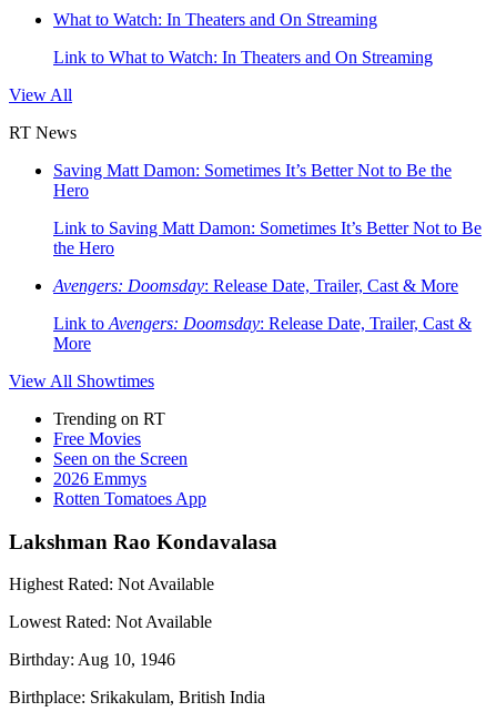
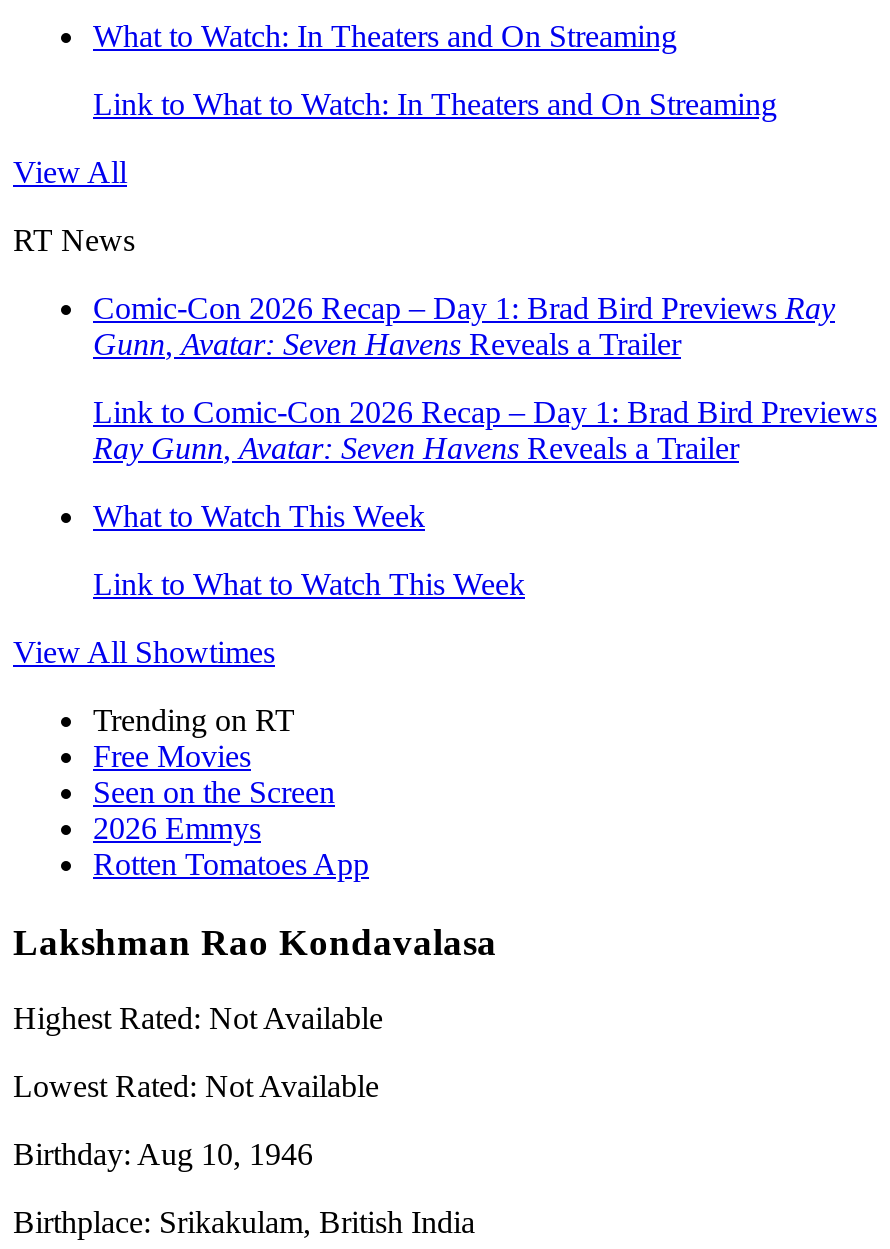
- Saving Matt Damon: Sometimes It’s Better Not to Be the
- Hero
+ Comic-Con 2026 Recap – Day 1: Brad Bird Previews Ray
+ Gunn, Avatar: Seven Havens Reveals a Trailer

- Link to Saving Matt Damon: Sometimes It’s Better Not to Be
- the Hero
+ Link to Comic-Con 2026 Recap – Day 1: Brad Bird Previews
+ Ray Gunn, Avatar: Seven Havens Reveals a Trailer

- Avengers: Doomsday: Release Date, Trailer, Cast & More
+ What to Watch This Week

- Link to Avengers: Doomsday: Release Date, Trailer, Cast &
- More
+ Link to What to Watch This Week
